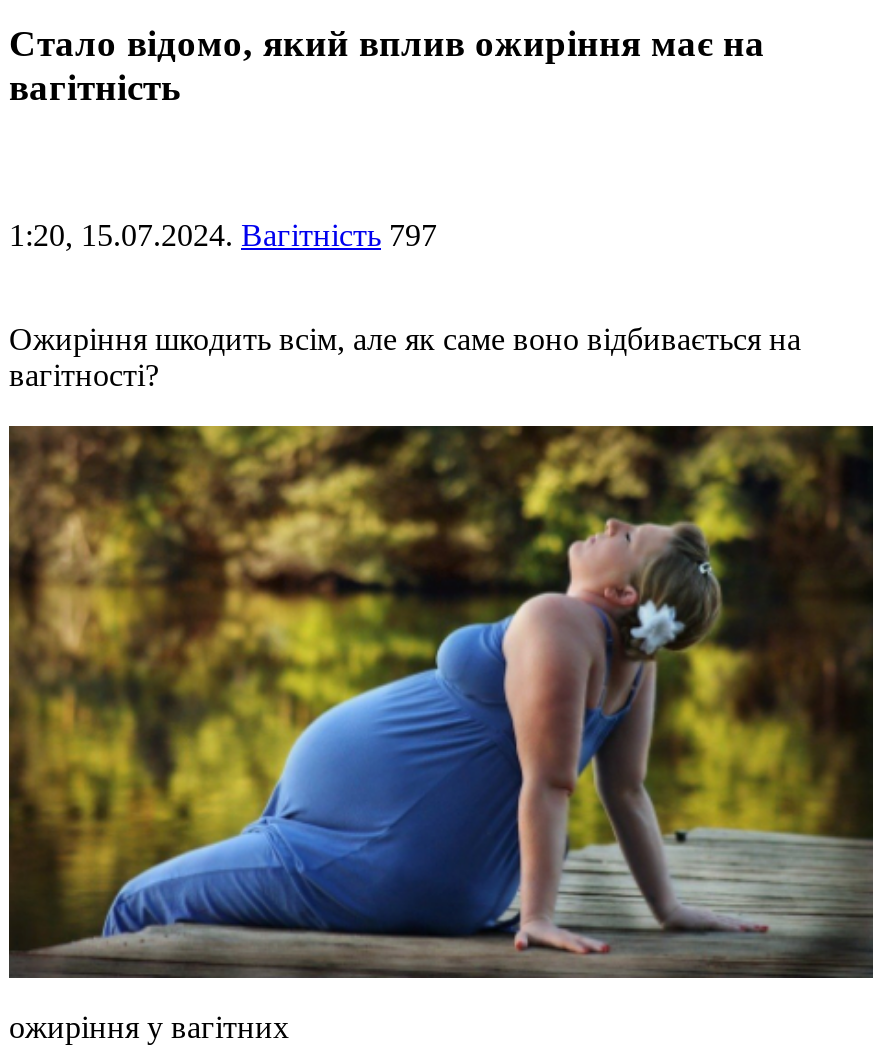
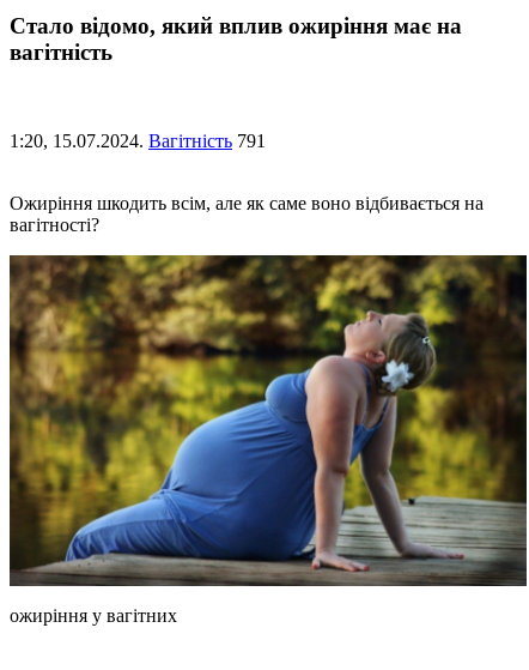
- 1:20, 15.07.2024. Вагітність 797
+ 1:20, 15.07.2024. Вагітність 791
